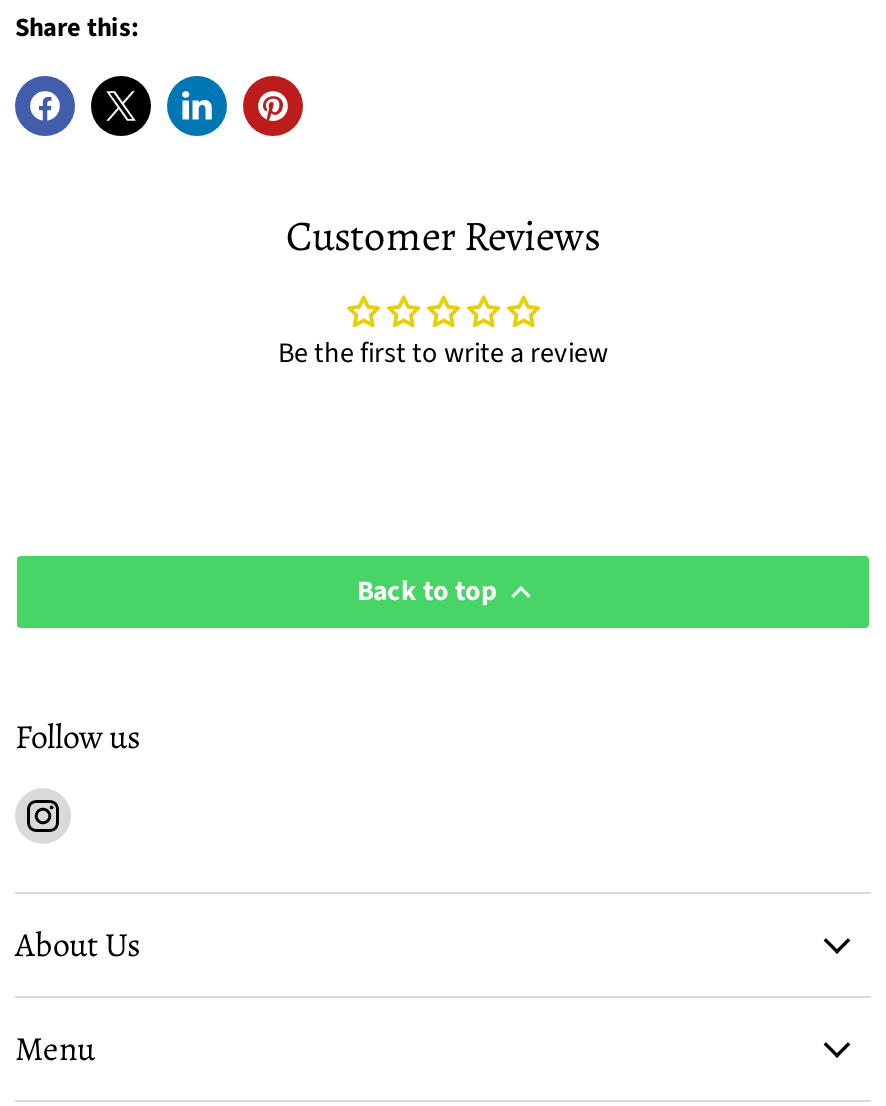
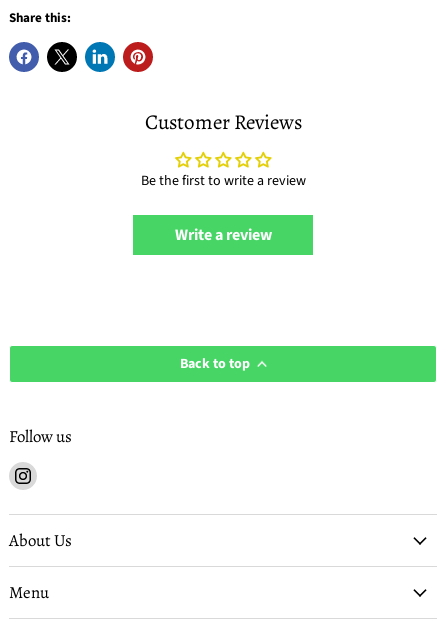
+ Write a review
